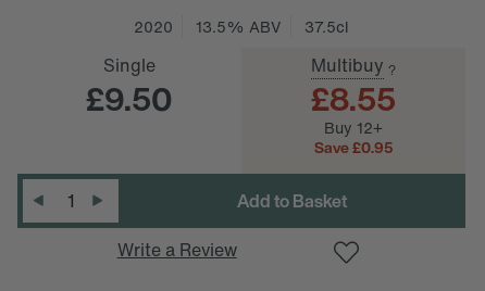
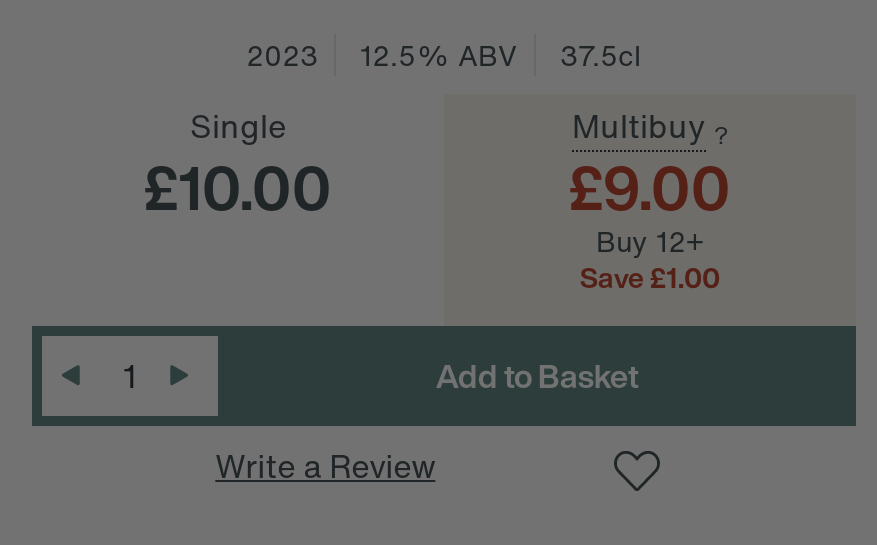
- 2020
- 13.5% ABV
+ 2023
+ 12.5% ABV

- £9.50
+ £10.00

- £8.55
+ £9.00

- Save £0.95
+ Save £1.00
